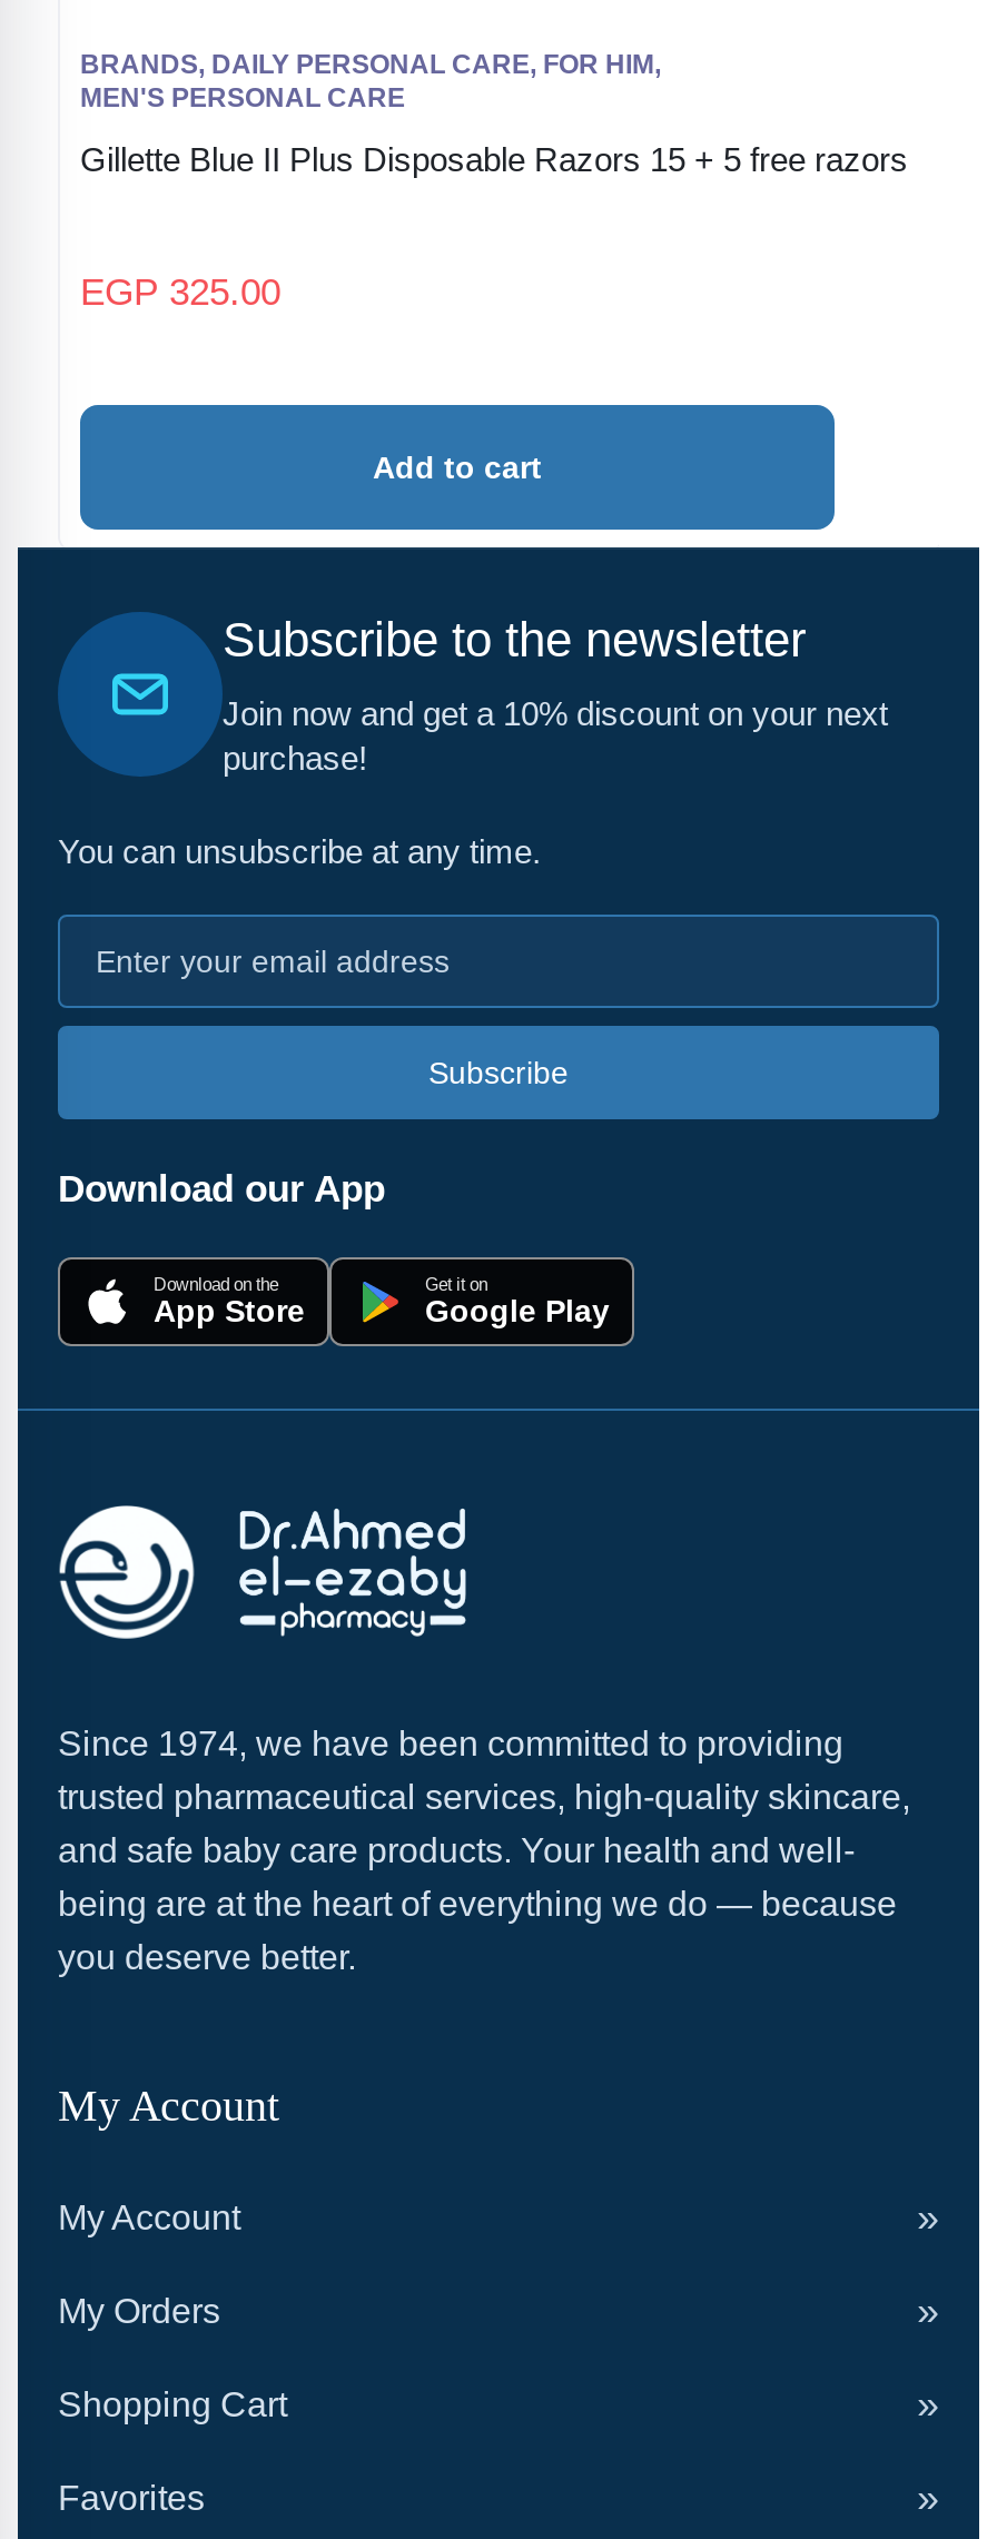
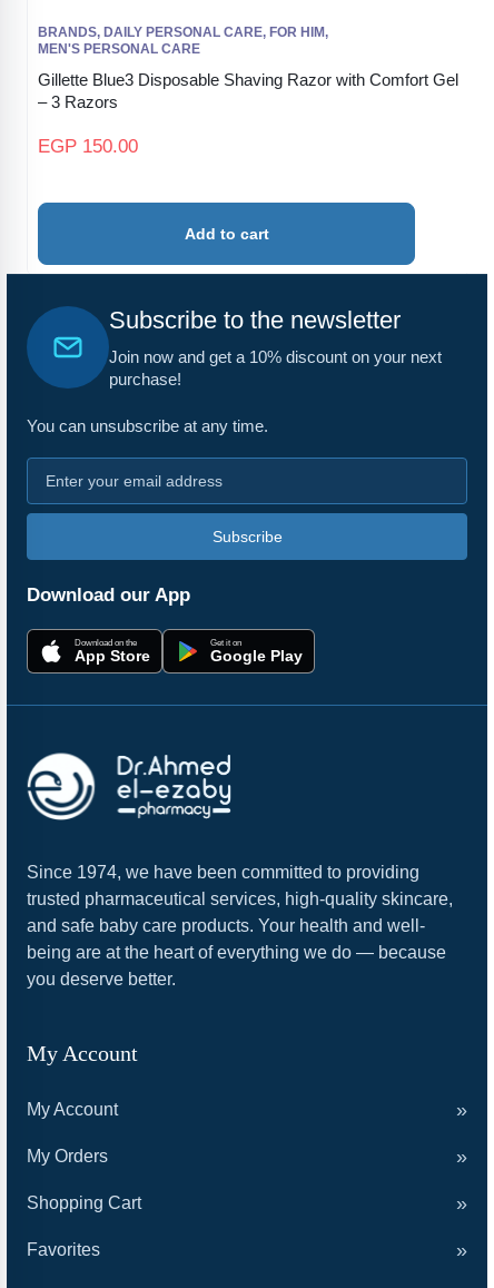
- Gillette Blue II Plus Disposable Razors 15 + 5 free razors
+ Gillette Blue3 Disposable Shaving Razor with Comfort Gel
+ – 3 Razors

- EGP 325.00
+ EGP 150.00
